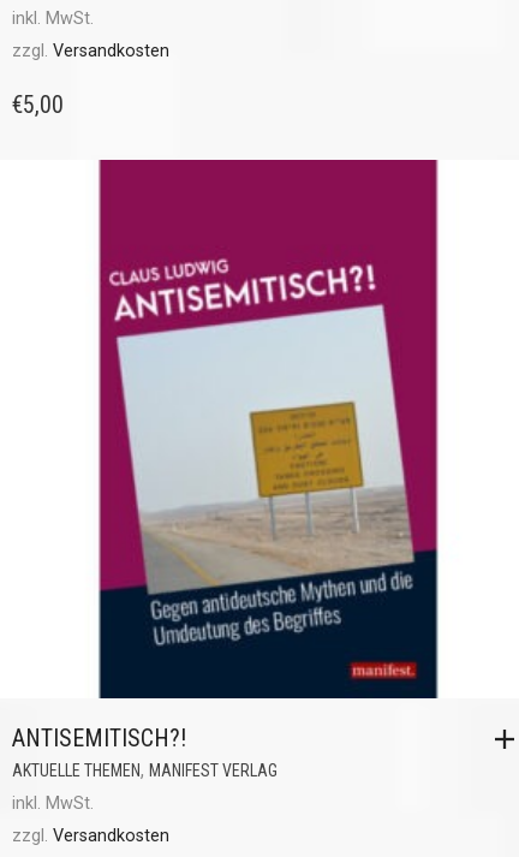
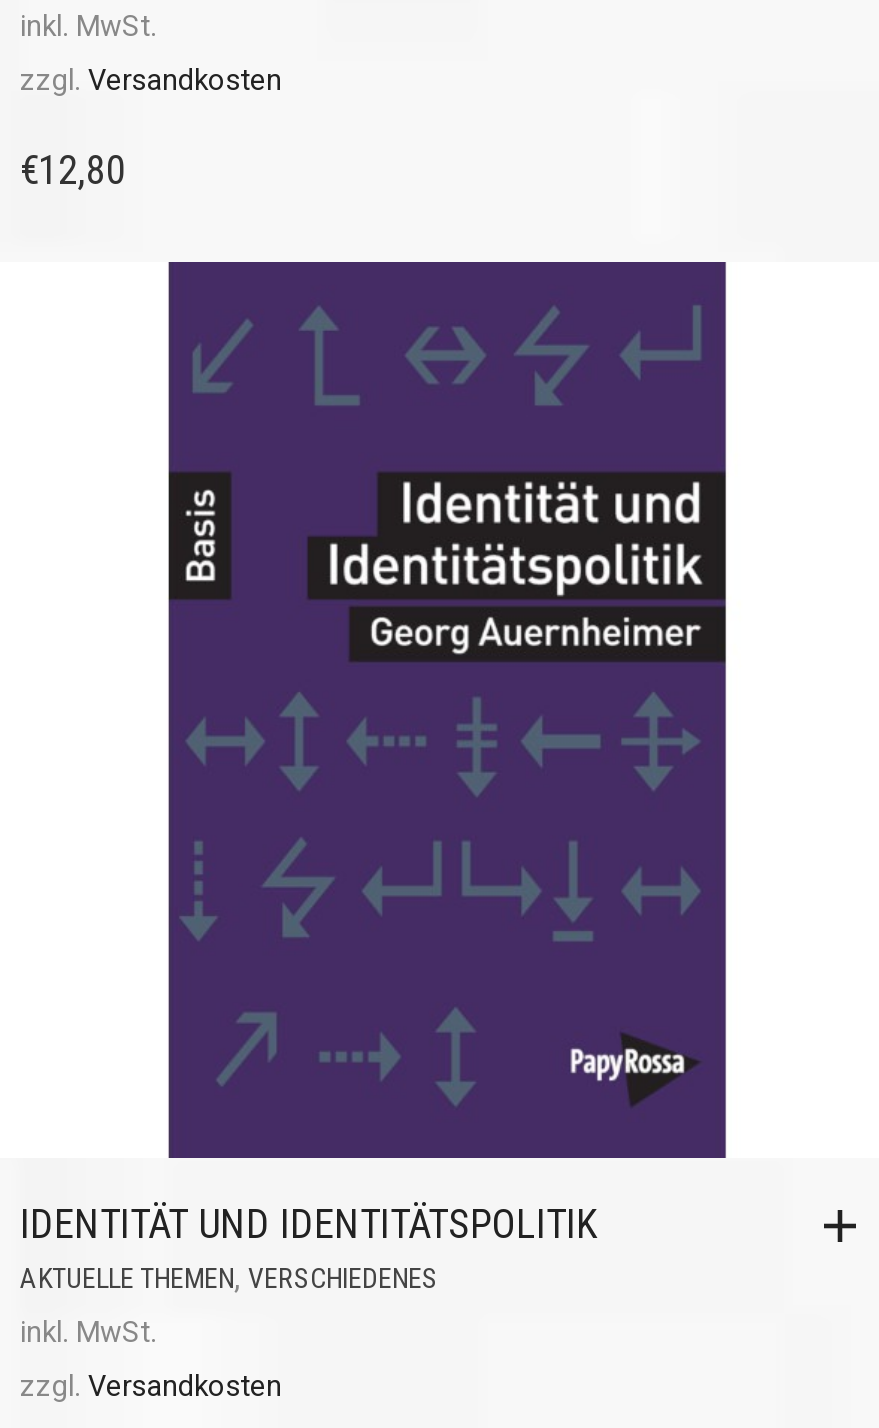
- €5,00
+ €12,80

- [image]
- ANTISEMITISCH?!
- AKTUELLE THEMEN, MANIFEST VERLAG
+ [image]
+ IDENTITÄT UND IDENTITÄTSPOLITIK
+ AKTUELLE THEMEN, VERSCHIEDENES
